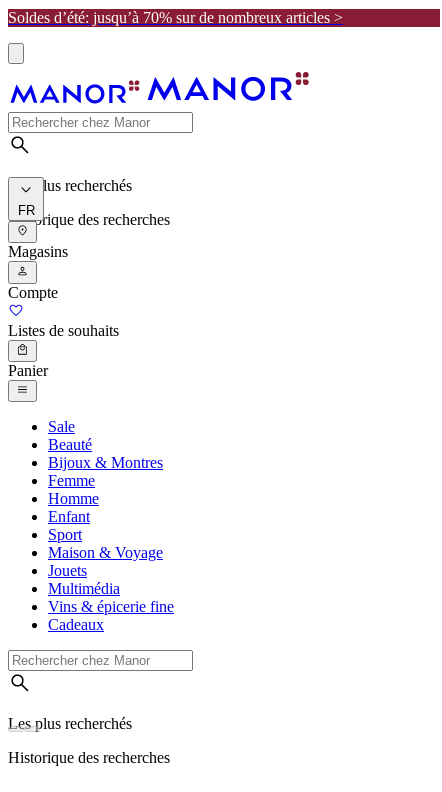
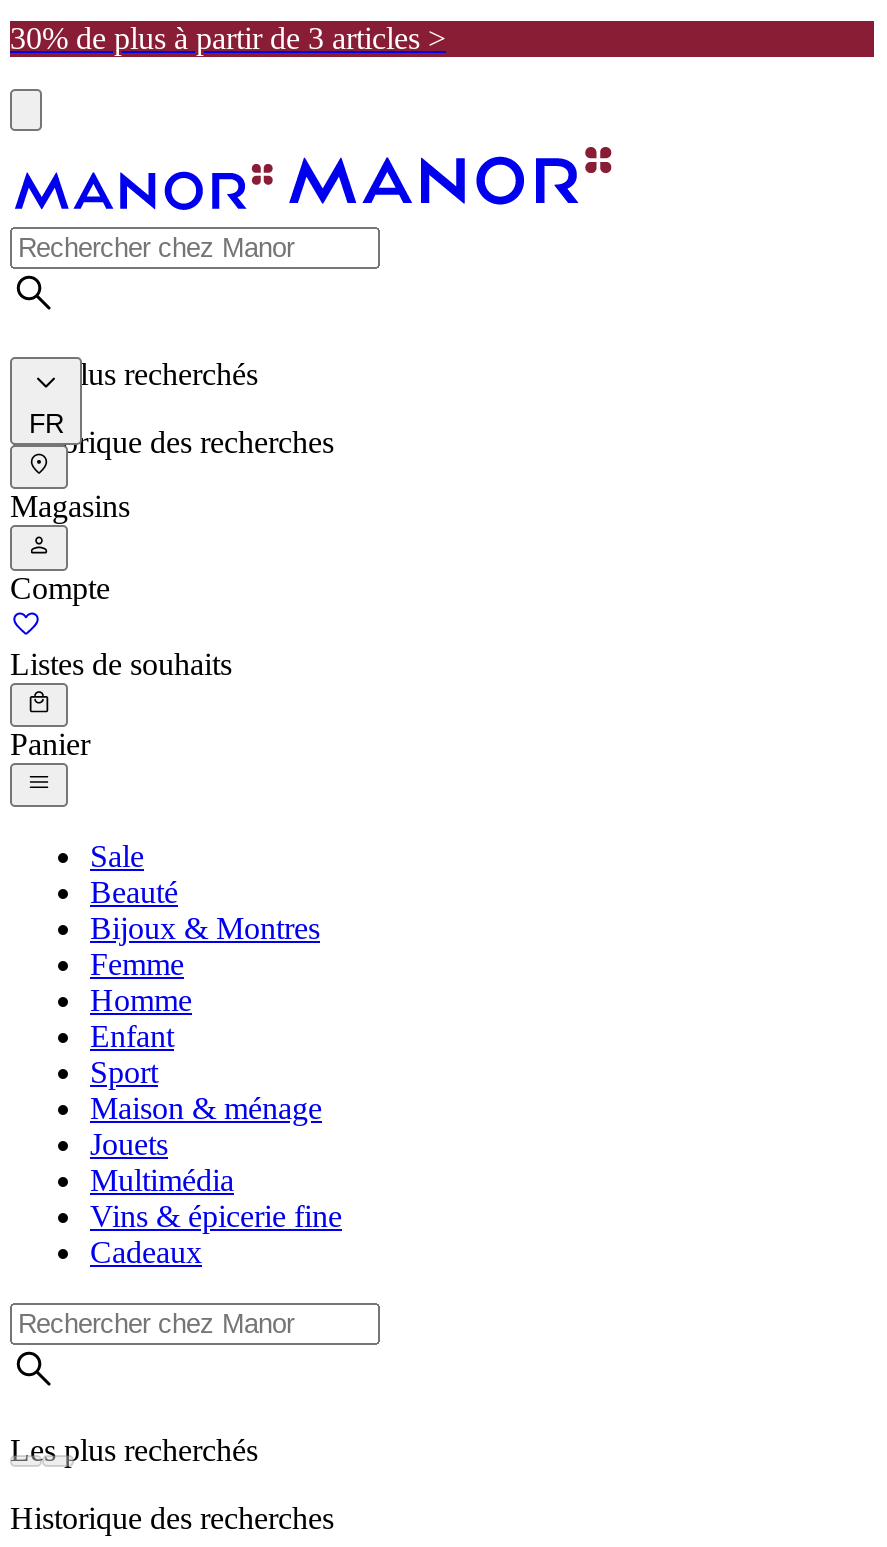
- Soldes d’été: jusqu’à 70% sur de nombreux articles >
+ 30% de plus à partir de 3 articles >

- Maison & Voyage
+ Maison & ménage
